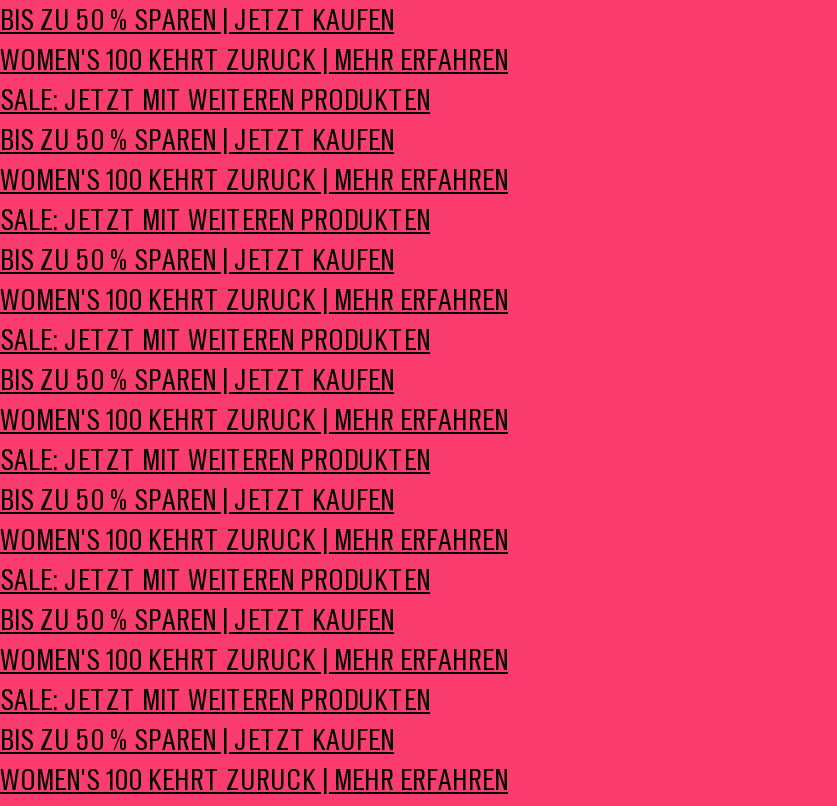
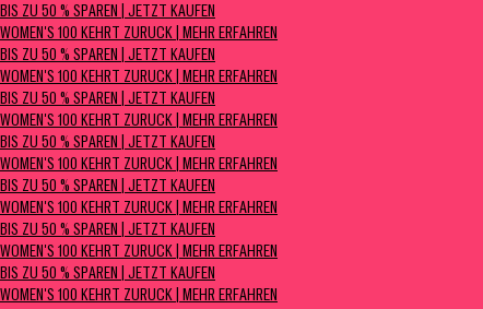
- SALE: JETZT MIT WEITEREN PRODUKTEN

- SALE: JETZT MIT WEITEREN PRODUKTEN

- SALE: JETZT MIT WEITEREN PRODUKTEN

- SALE: JETZT MIT WEITEREN PRODUKTEN

- SALE: JETZT MIT WEITEREN PRODUKTEN

- SALE: JETZT MIT WEITEREN PRODUKTEN
